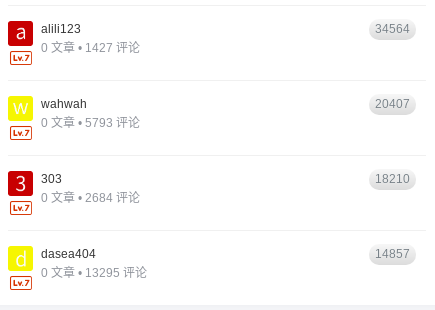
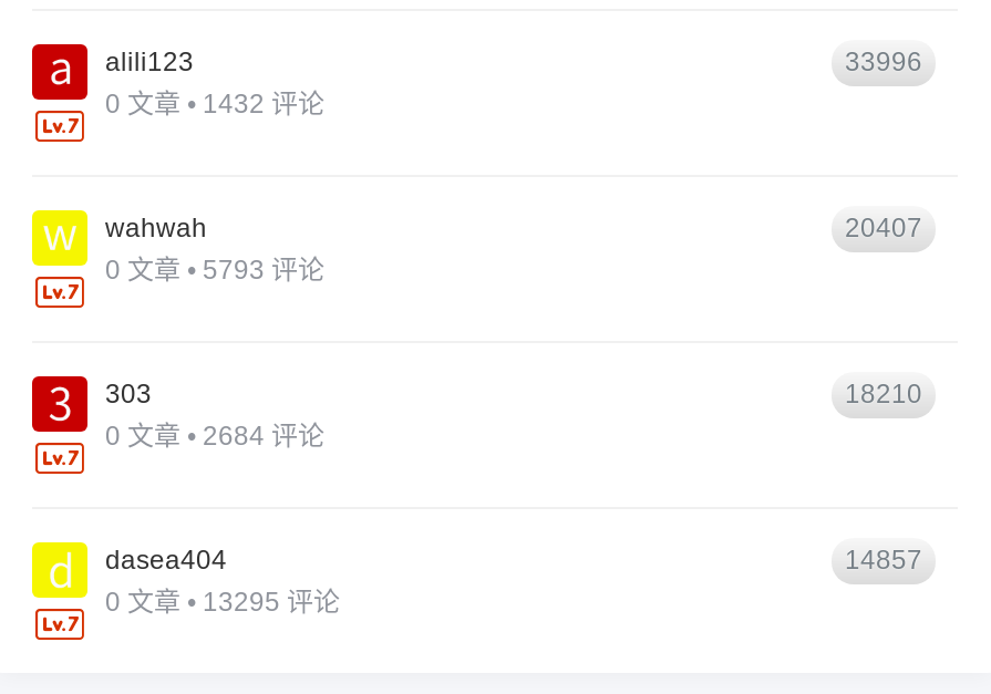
- 34564
+ 33996

- 0 文章 • 1427 评论
+ 0 文章 • 1432 评论
